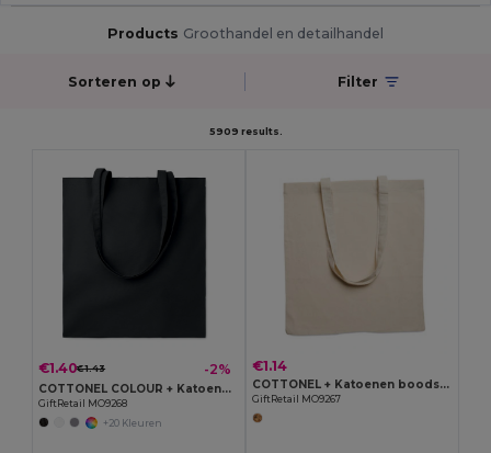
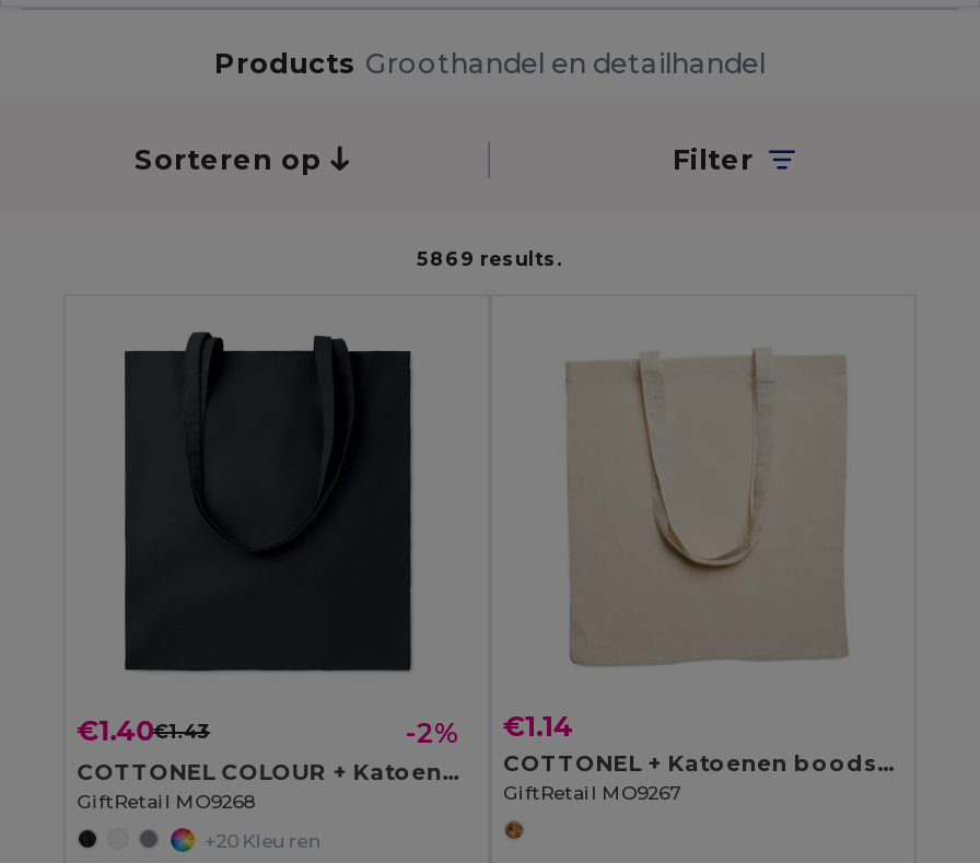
- 5909 results.
+ 5869 results.
